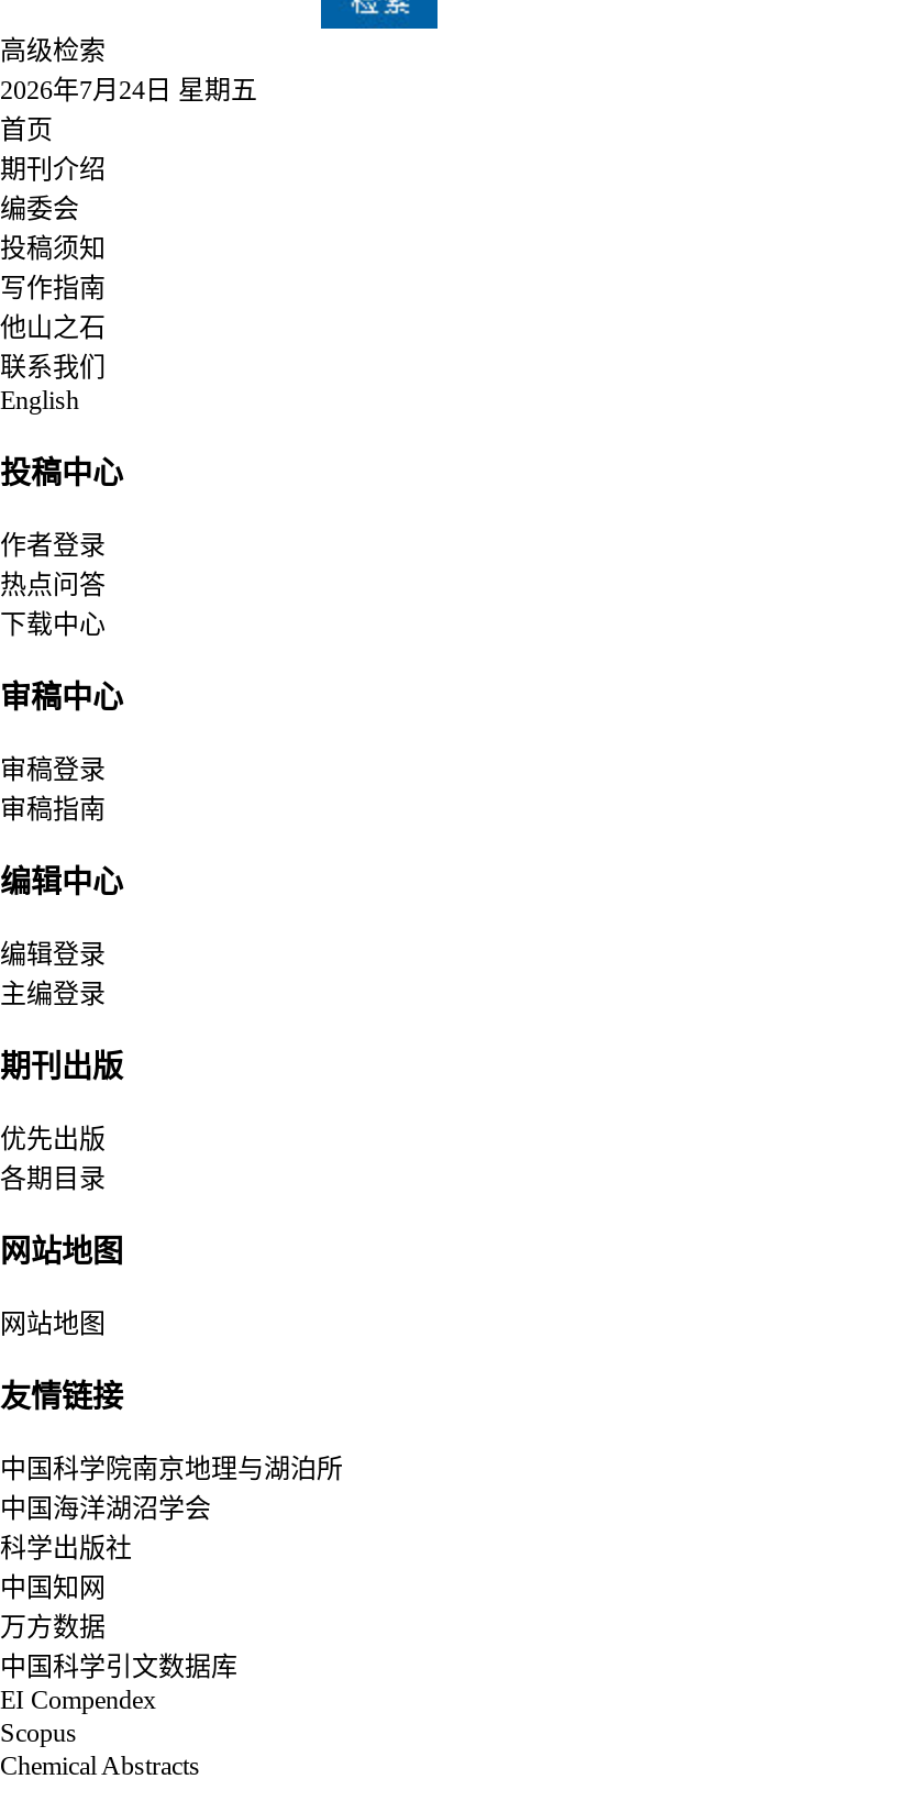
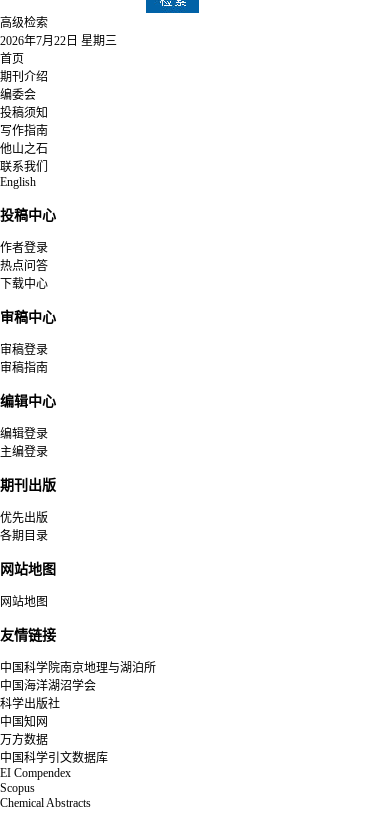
- 2026年7月24日 星期五
+ 2026年7月22日 星期三
